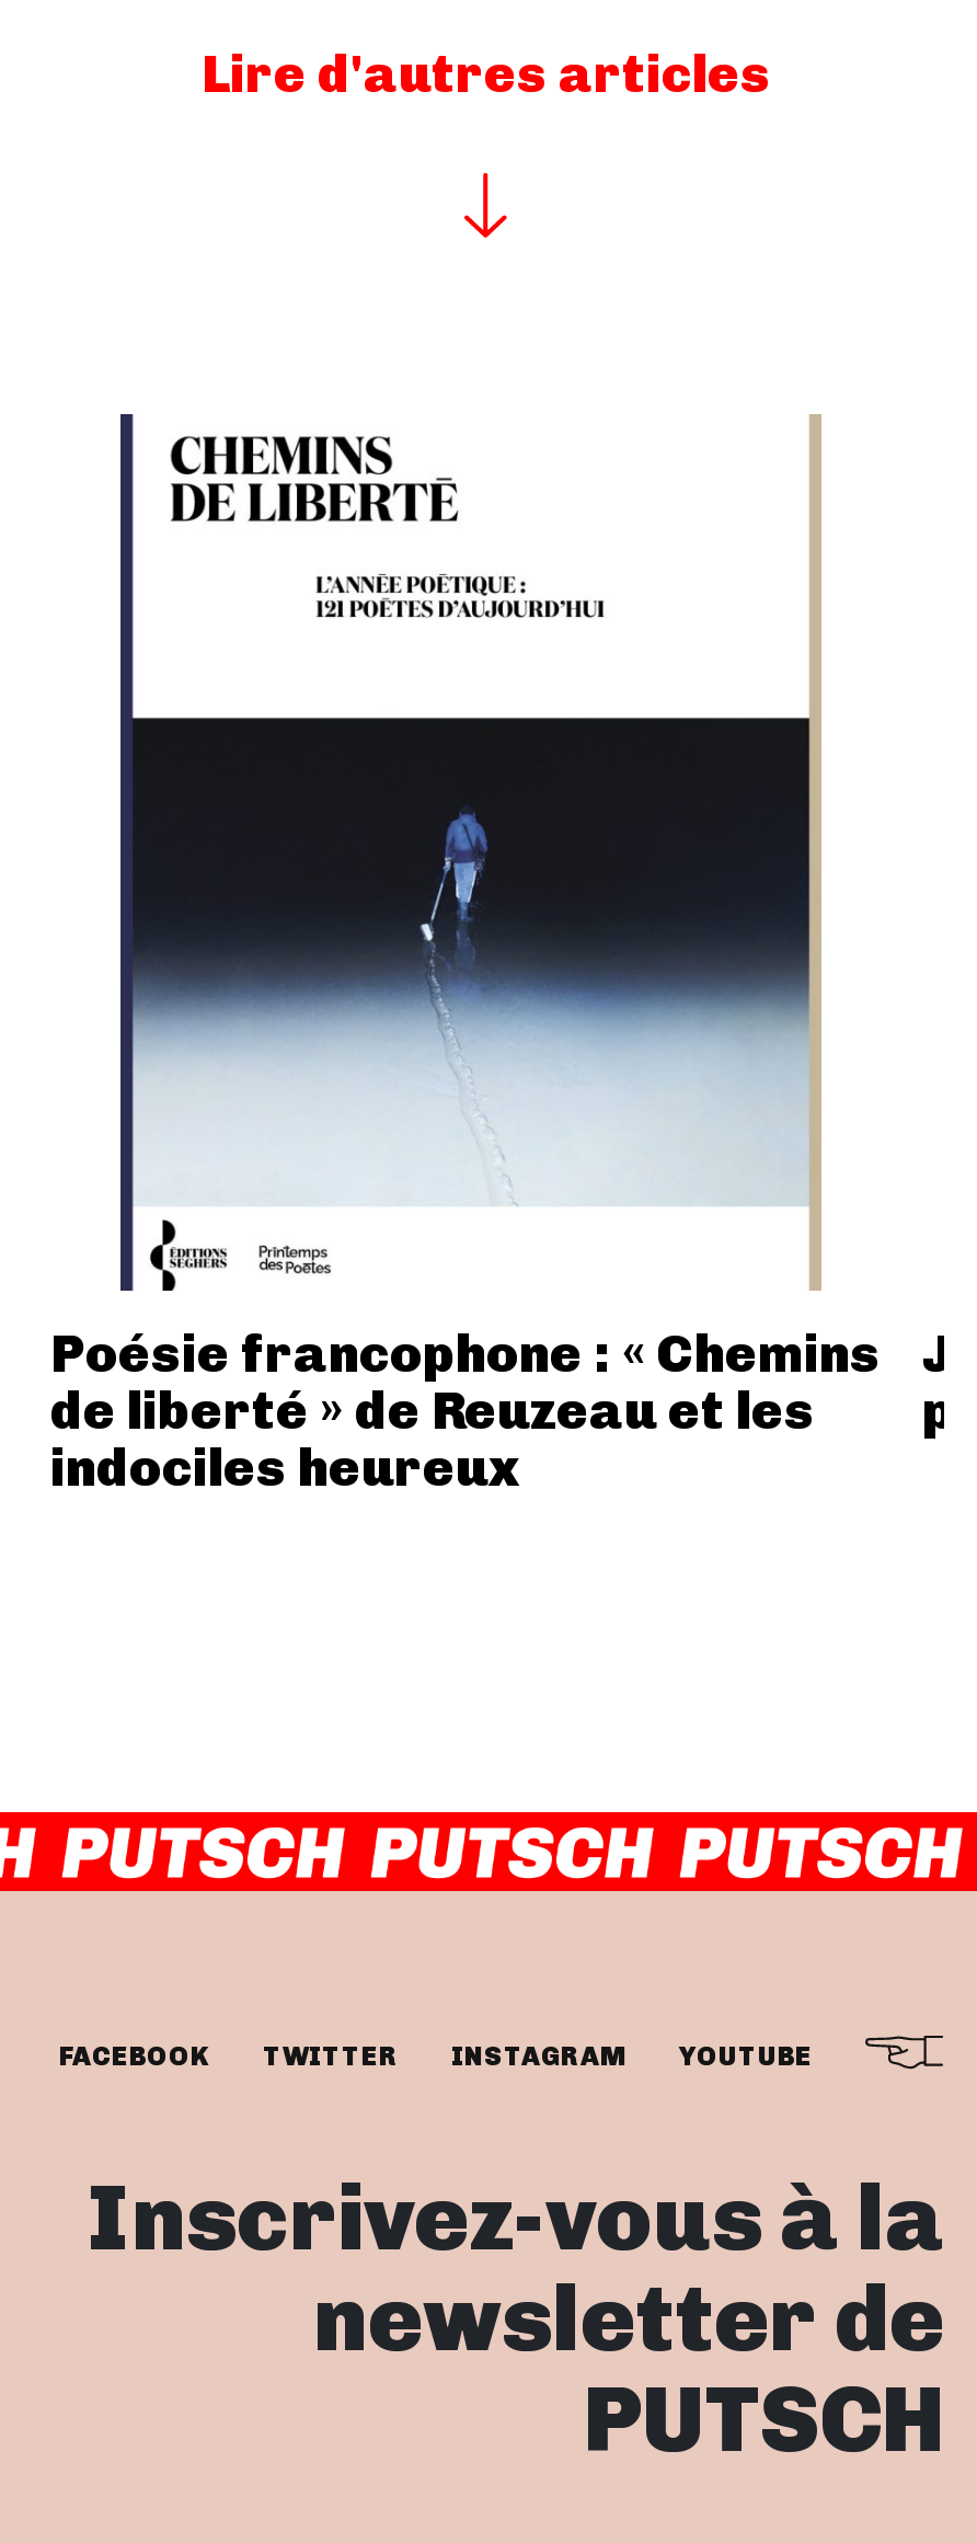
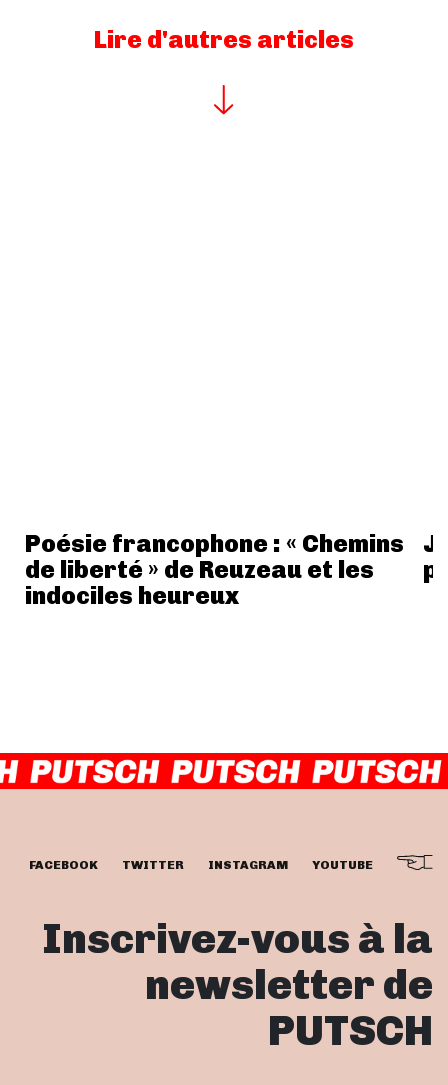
- [image]
